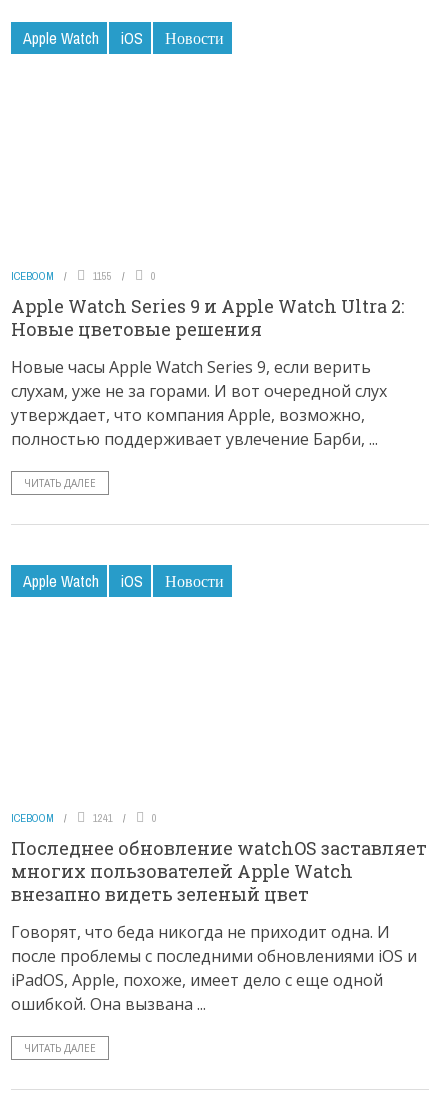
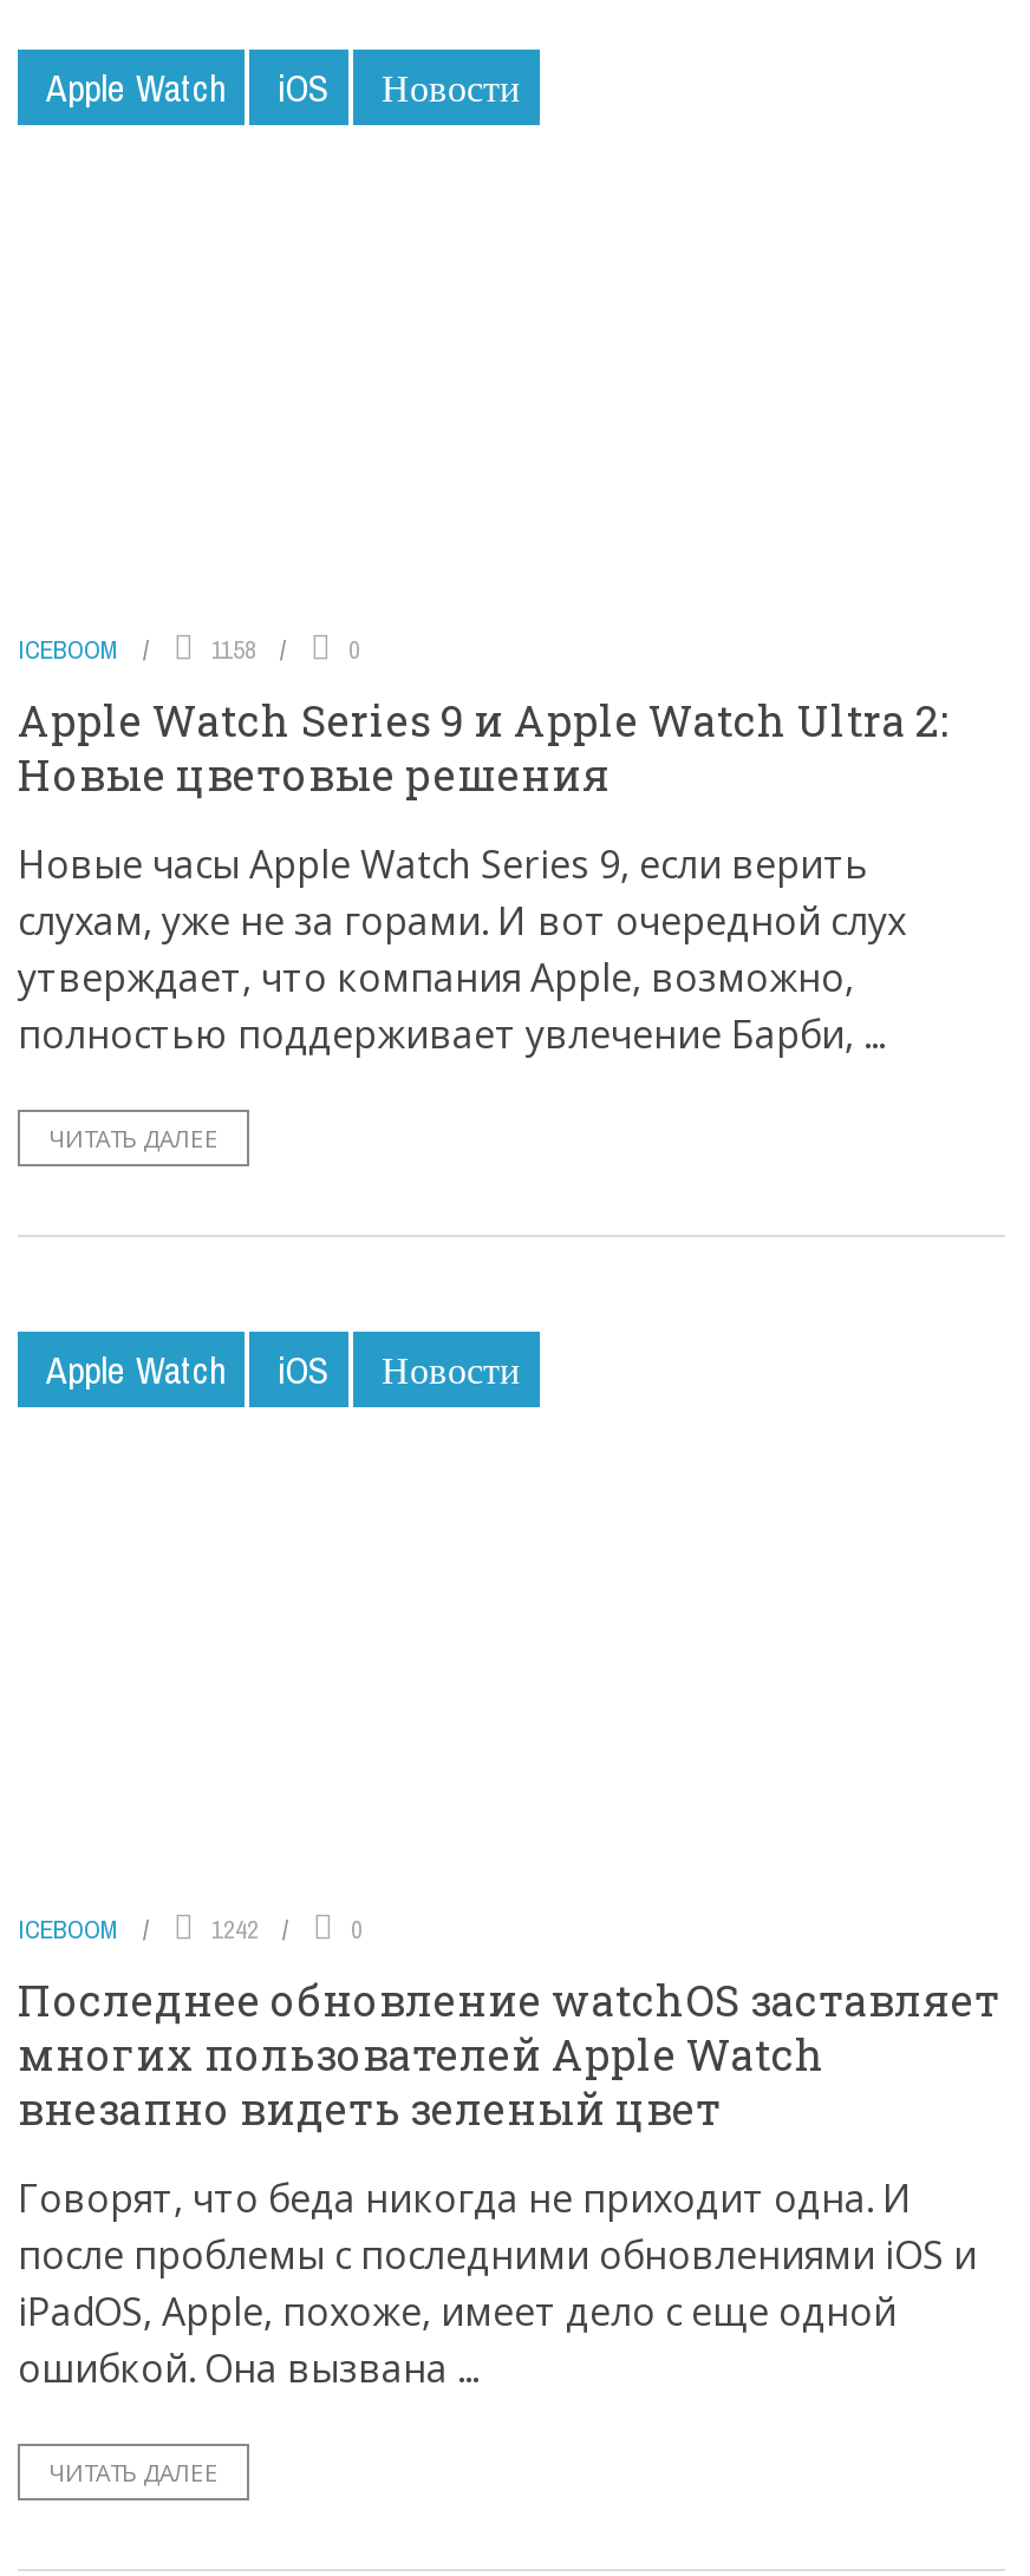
- 1155
+ 1158

- 1241
+ 1242
